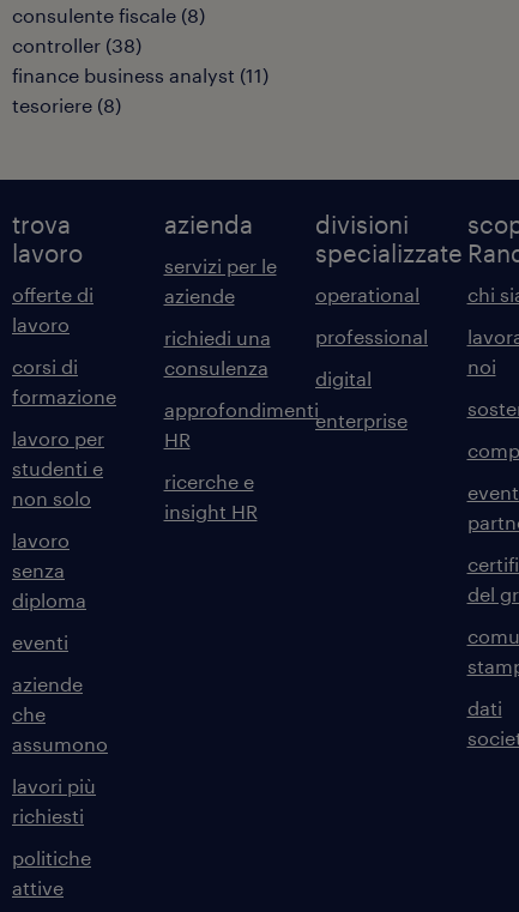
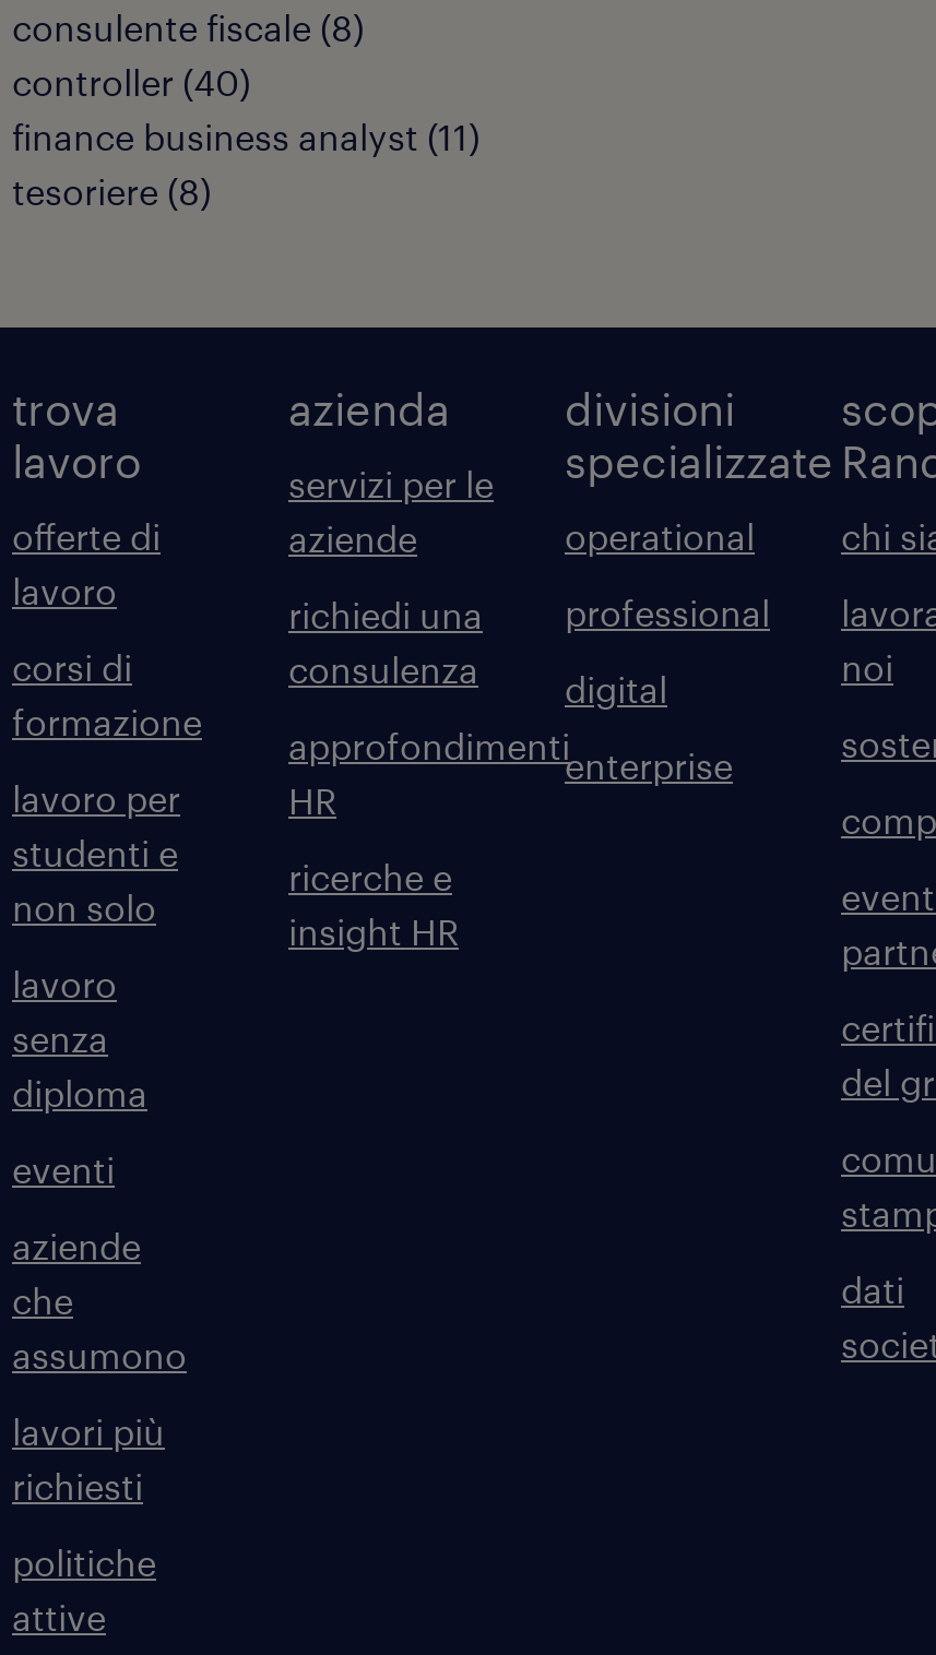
- controller (38)
+ controller (40)
